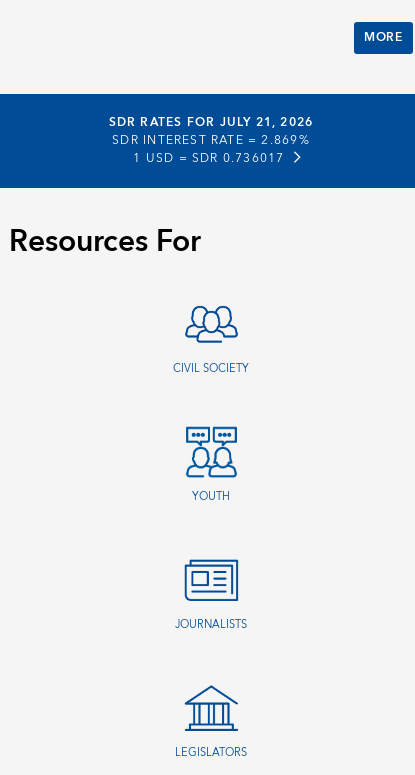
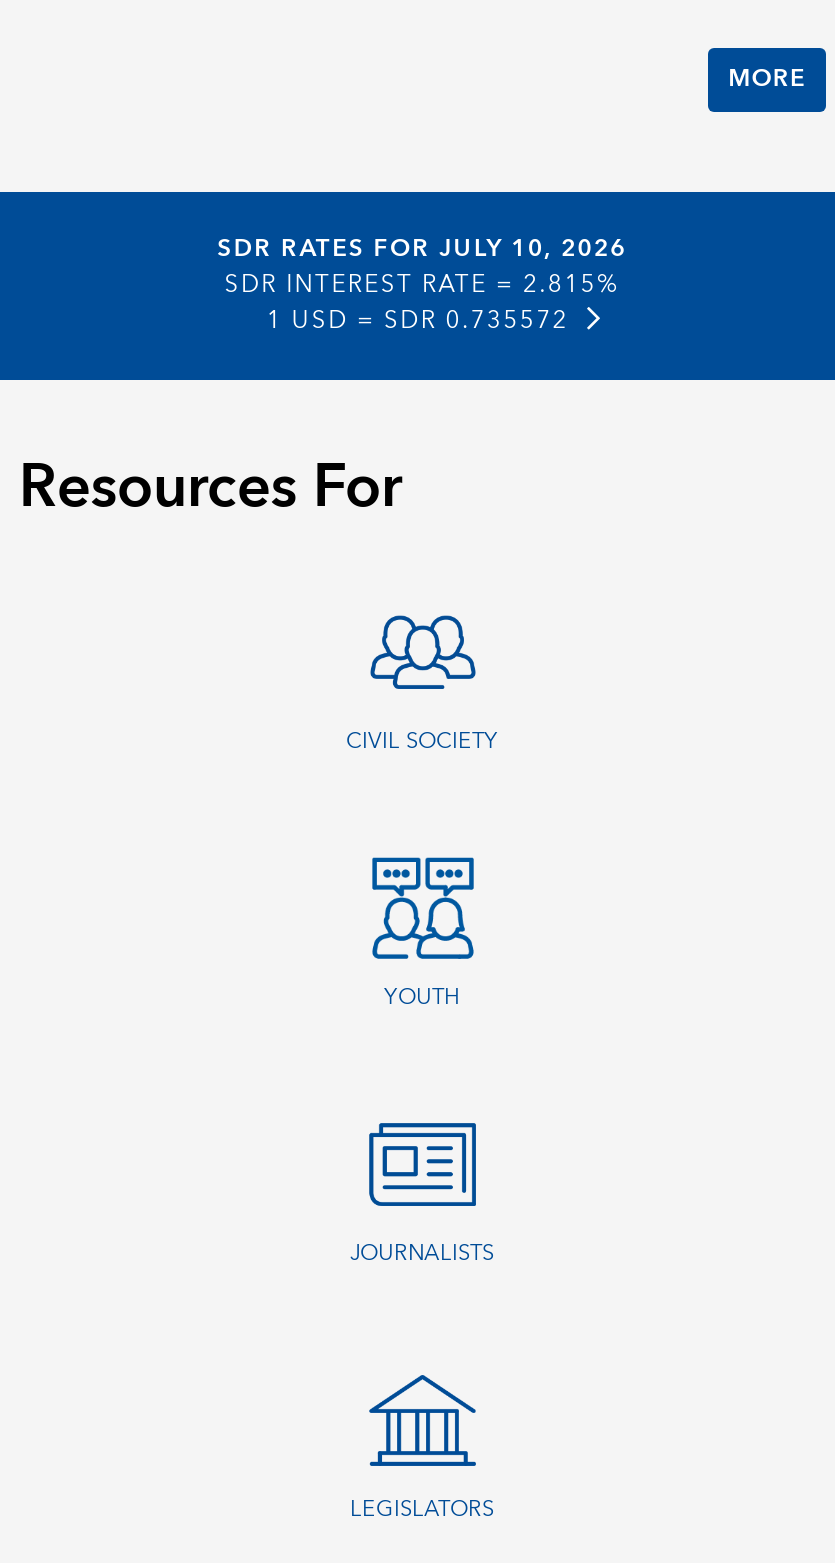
- SDR RATES FOR JULY 21, 2026
+ SDR RATES FOR JULY 10, 2026

- SDR INTEREST RATE = 2.869%
+ SDR INTEREST RATE = 2.815%

- 1 USD = SDR 0.736017
+ 1 USD = SDR 0.735572
